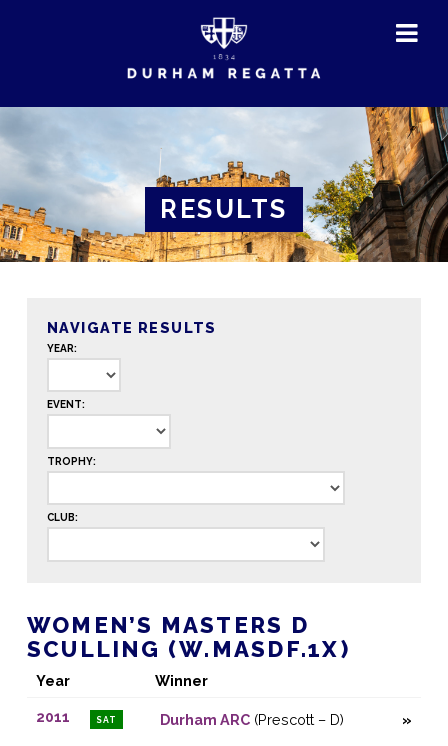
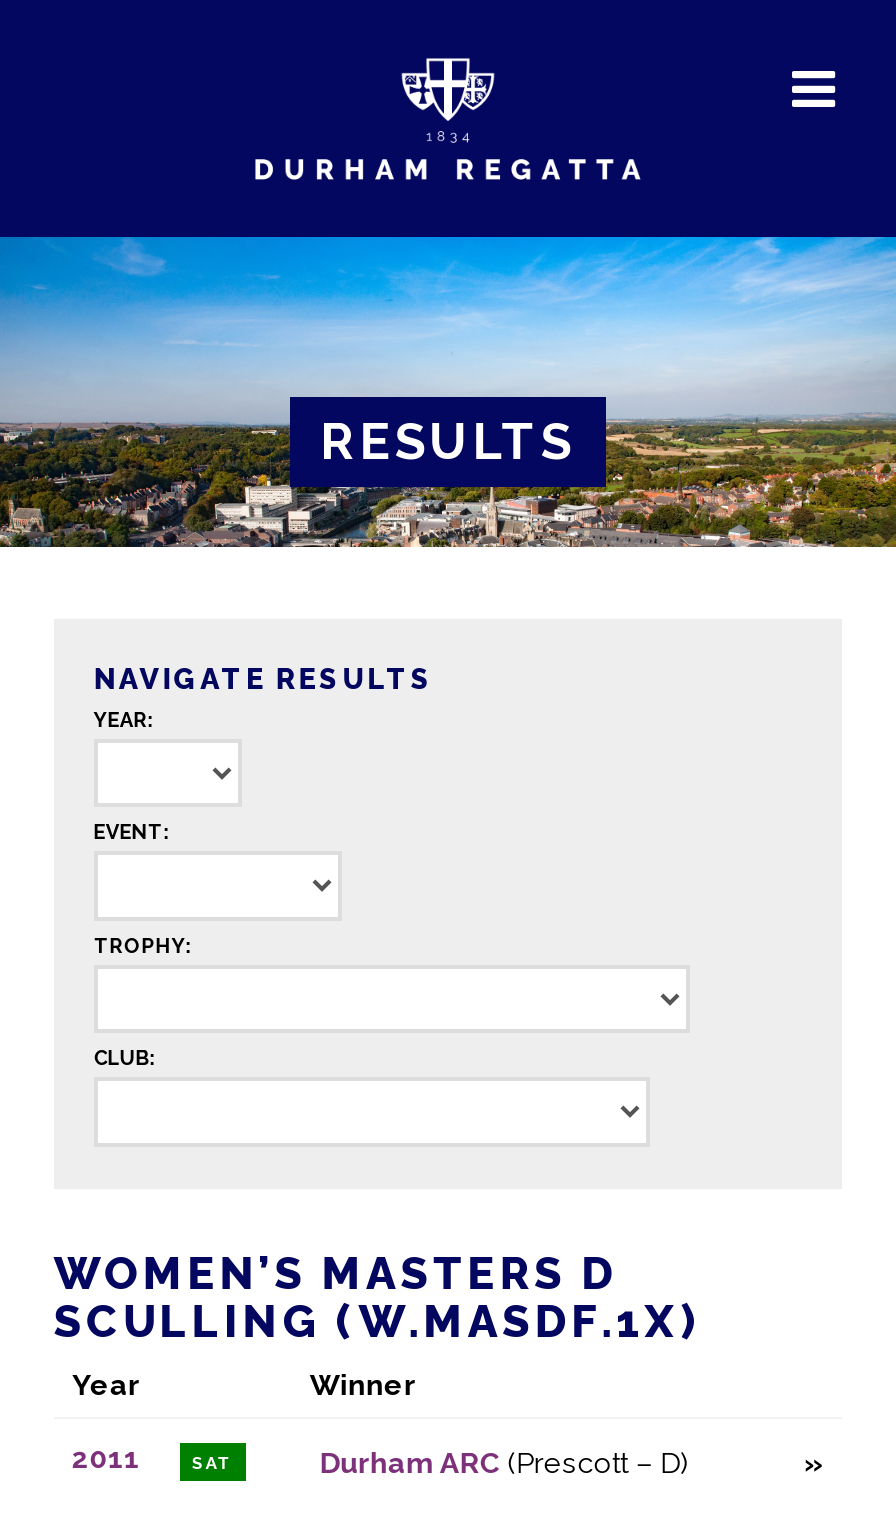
- [image]
+ [image]
